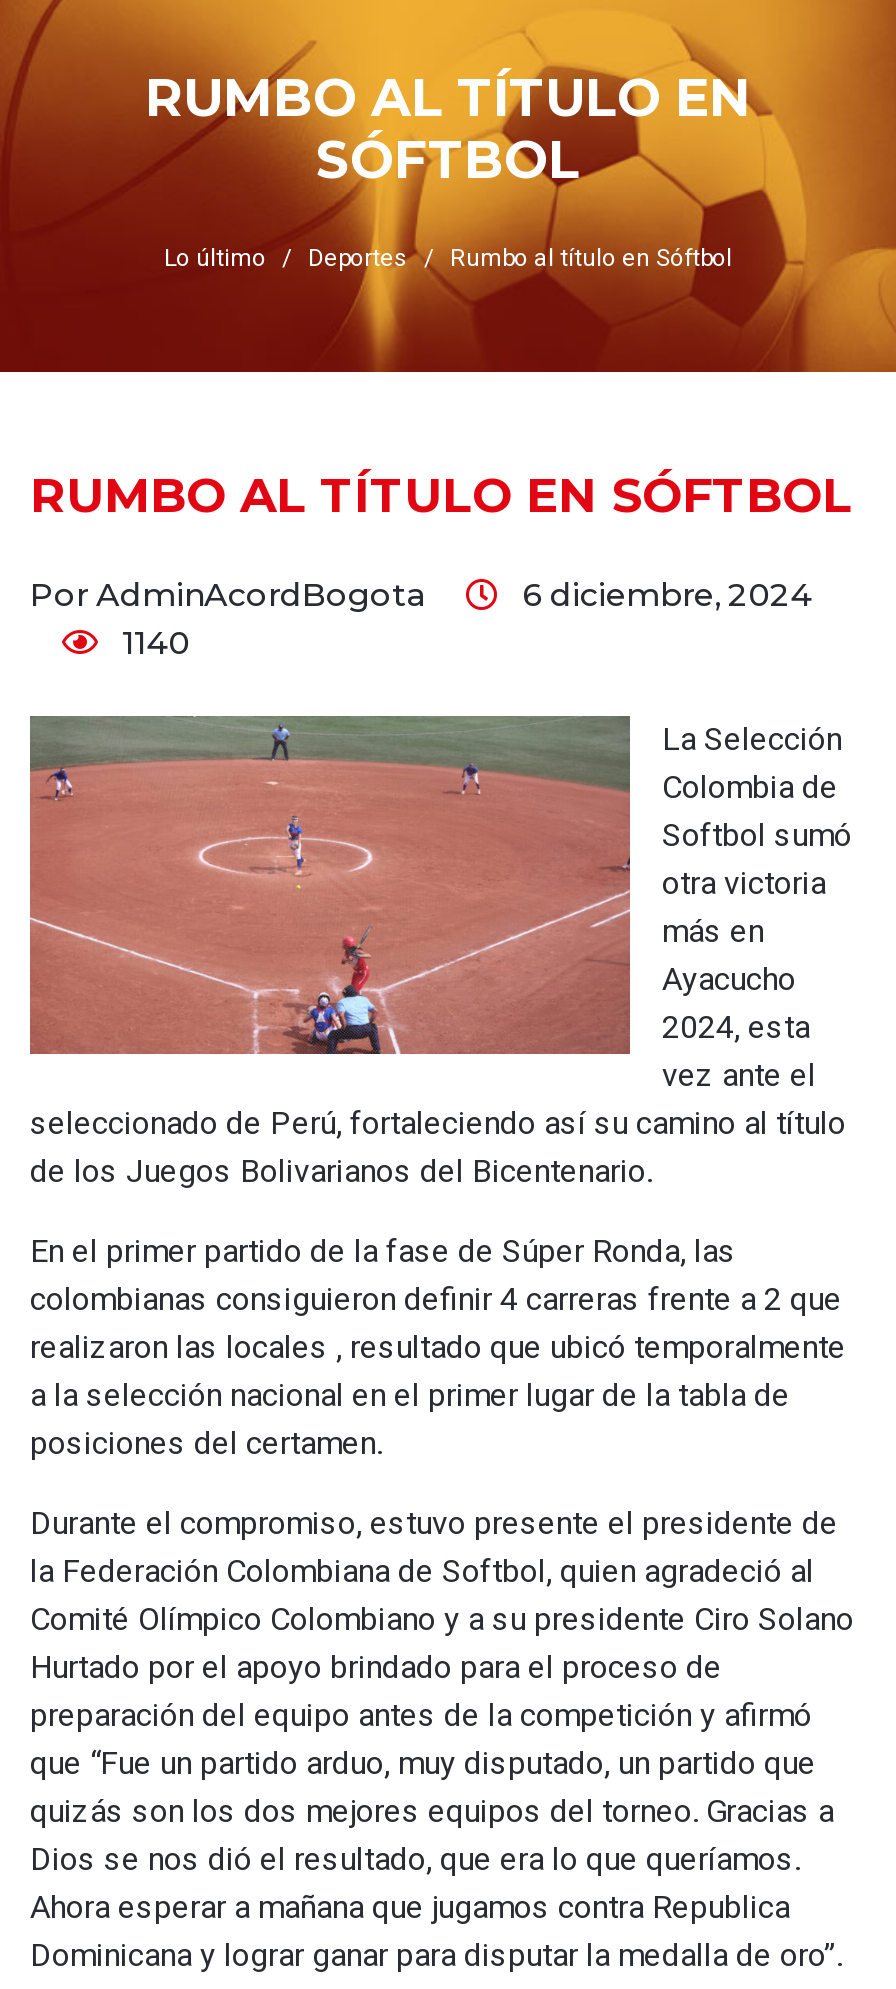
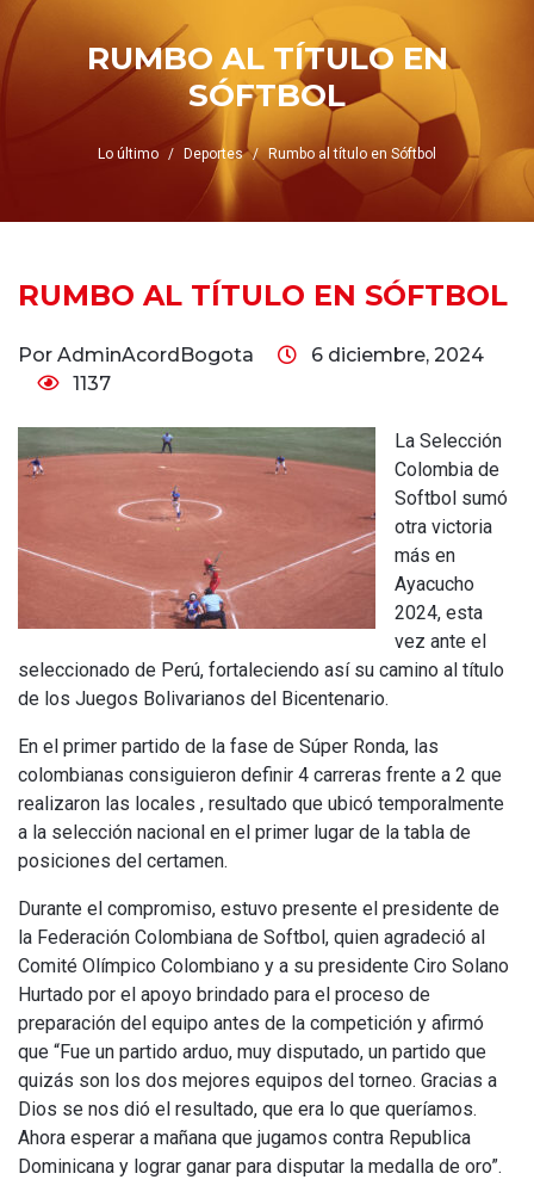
- 1140
+ 1137
